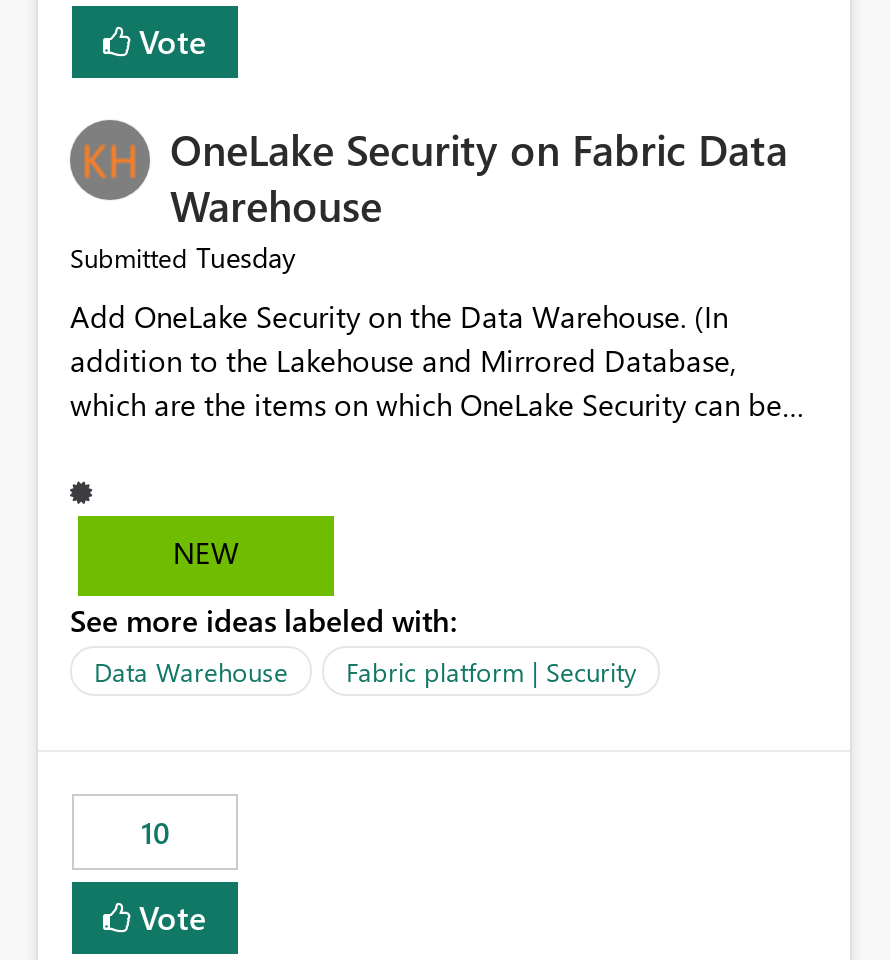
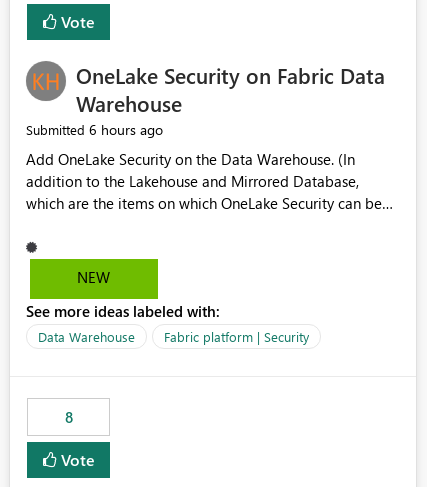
- Submitted Tuesday
+ Submitted 6 hours ago

- 10
+ 8
